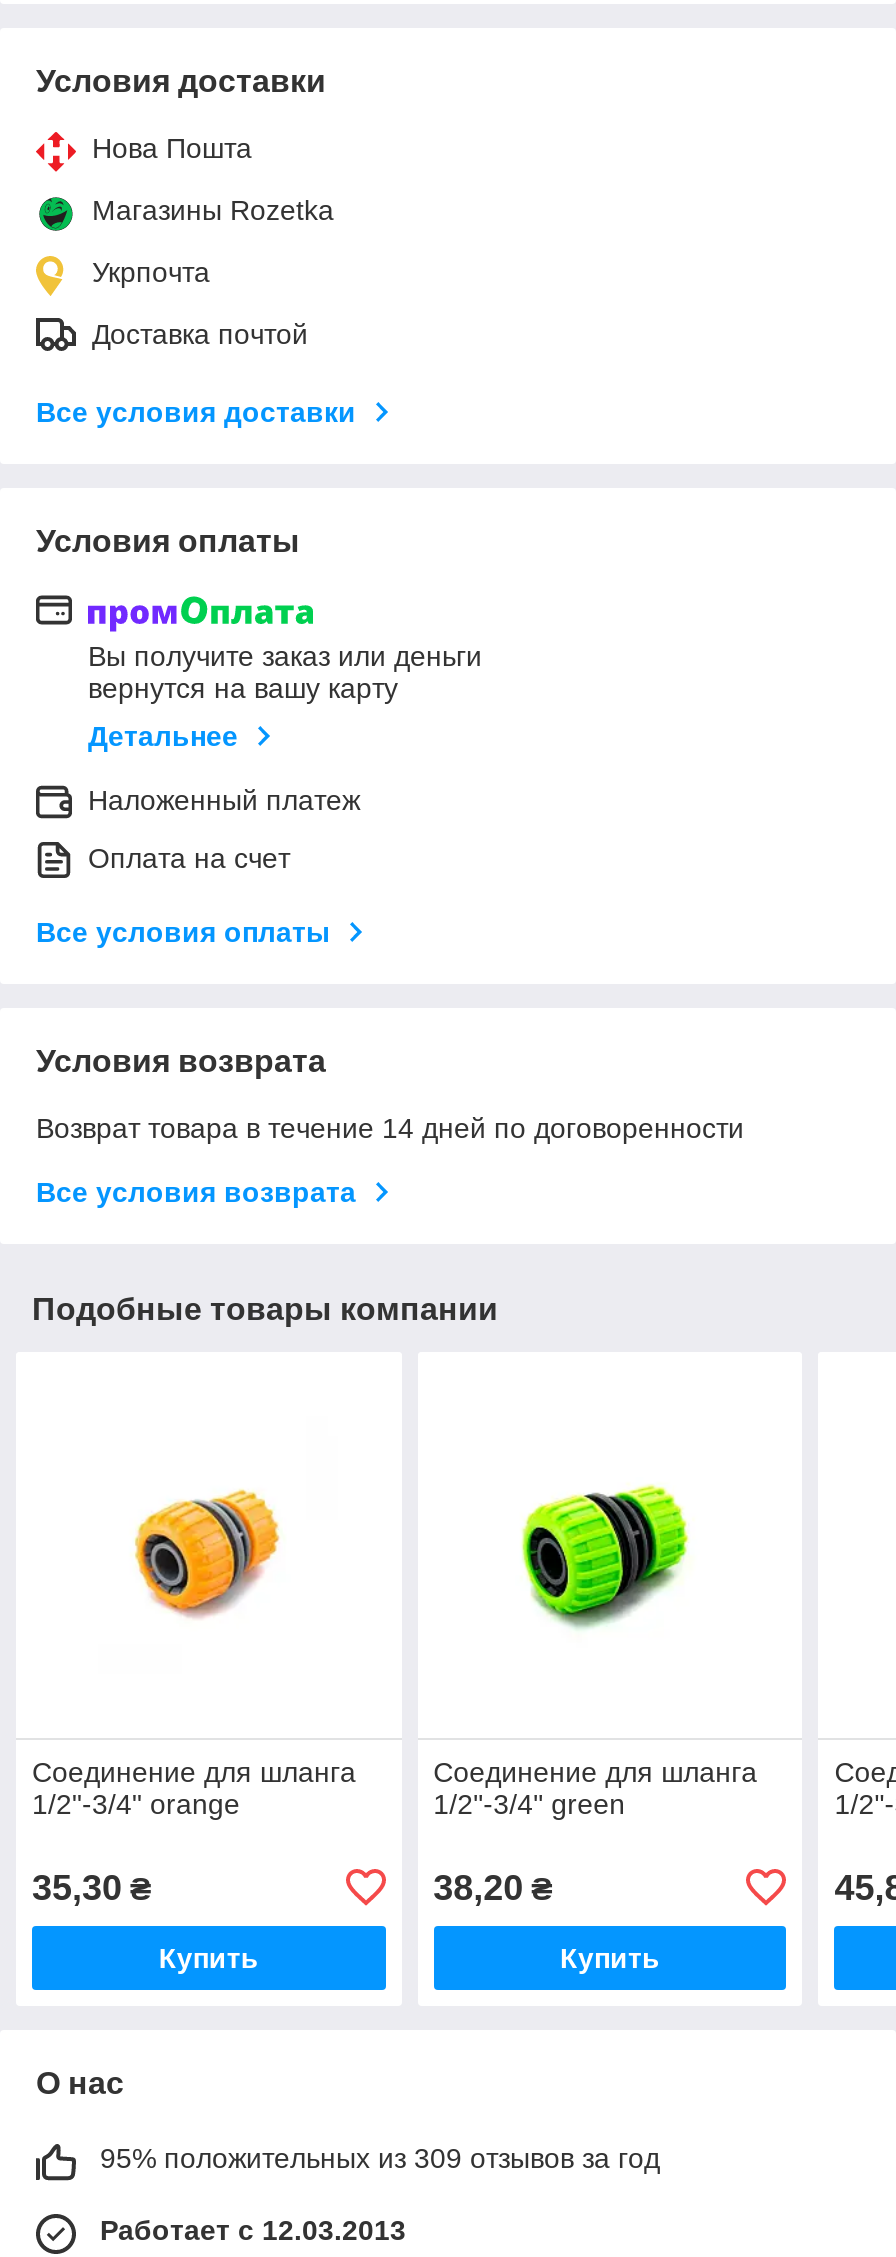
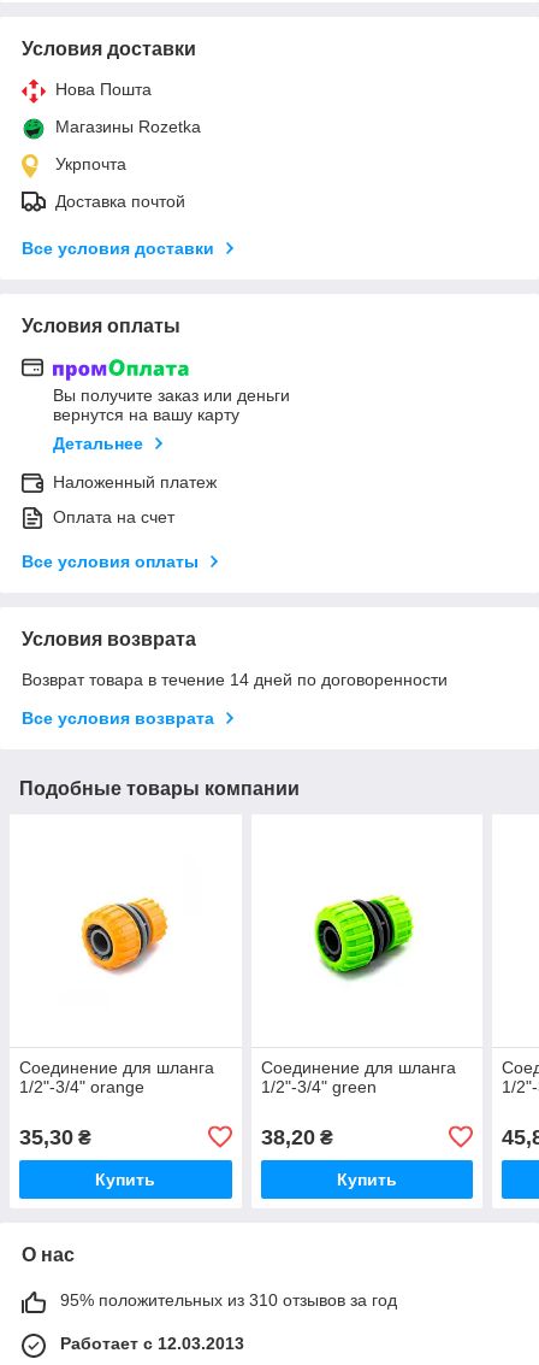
- 95% положительных из 309 отзывов за год
+ 95% положительных из 310 отзывов за год
